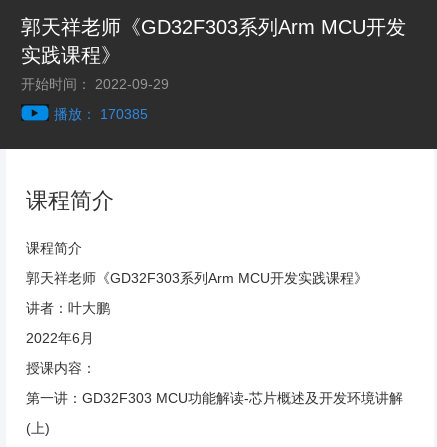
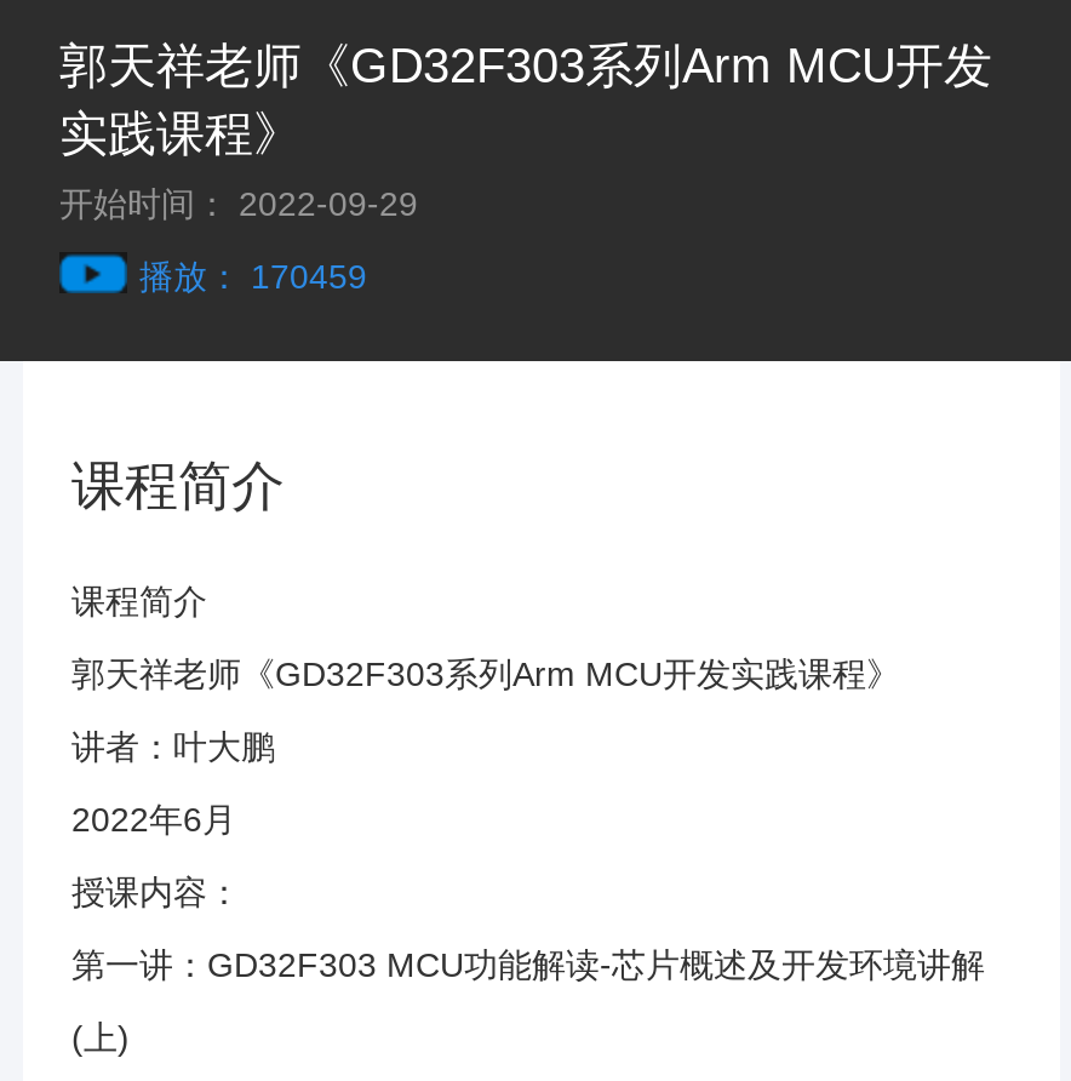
- 播放： 170385
+ 播放： 170459
